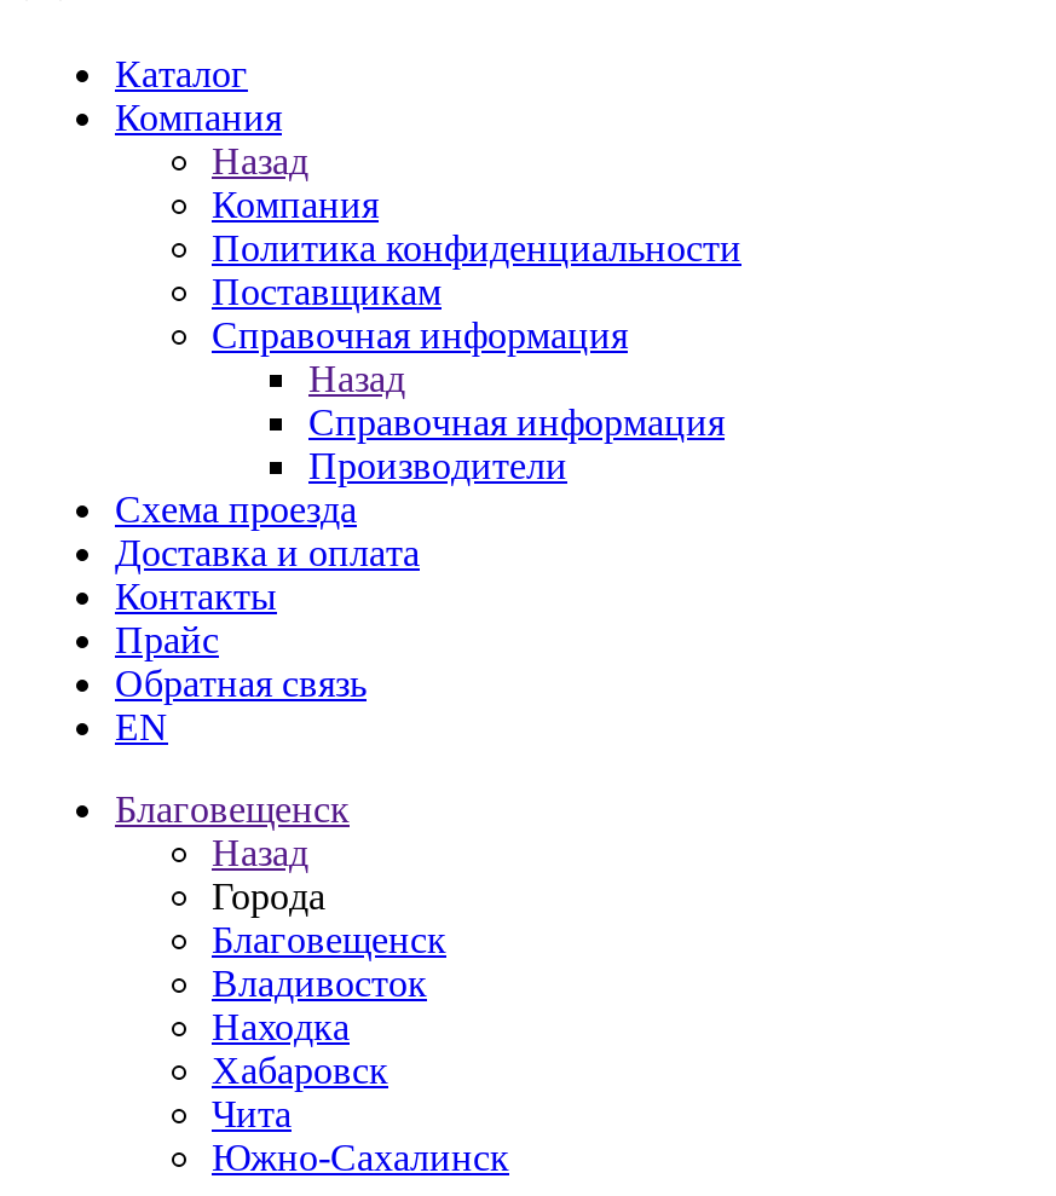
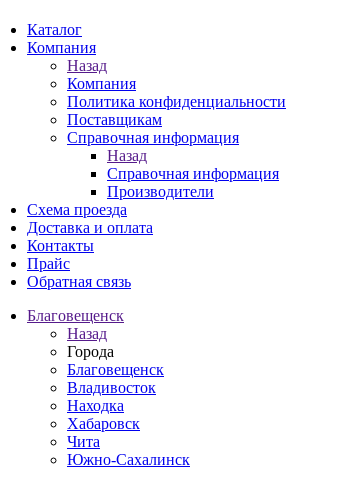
- EN
